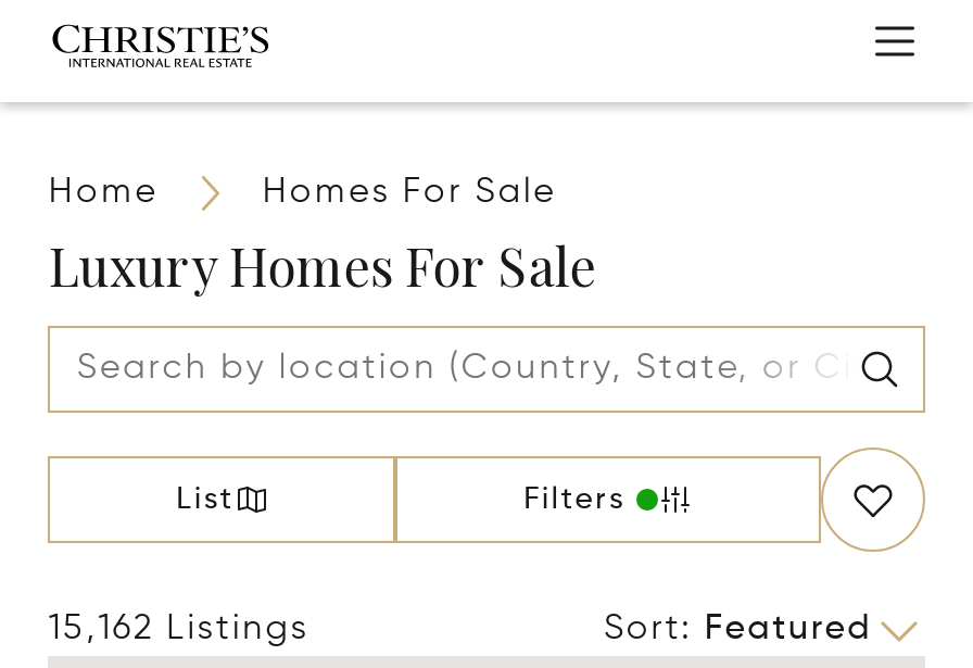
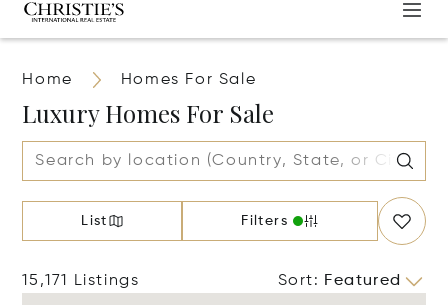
- 15,162 Listings
+ 15,171 Listings
